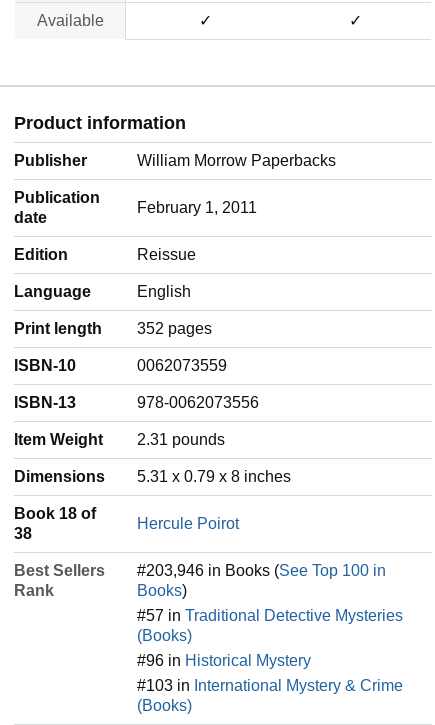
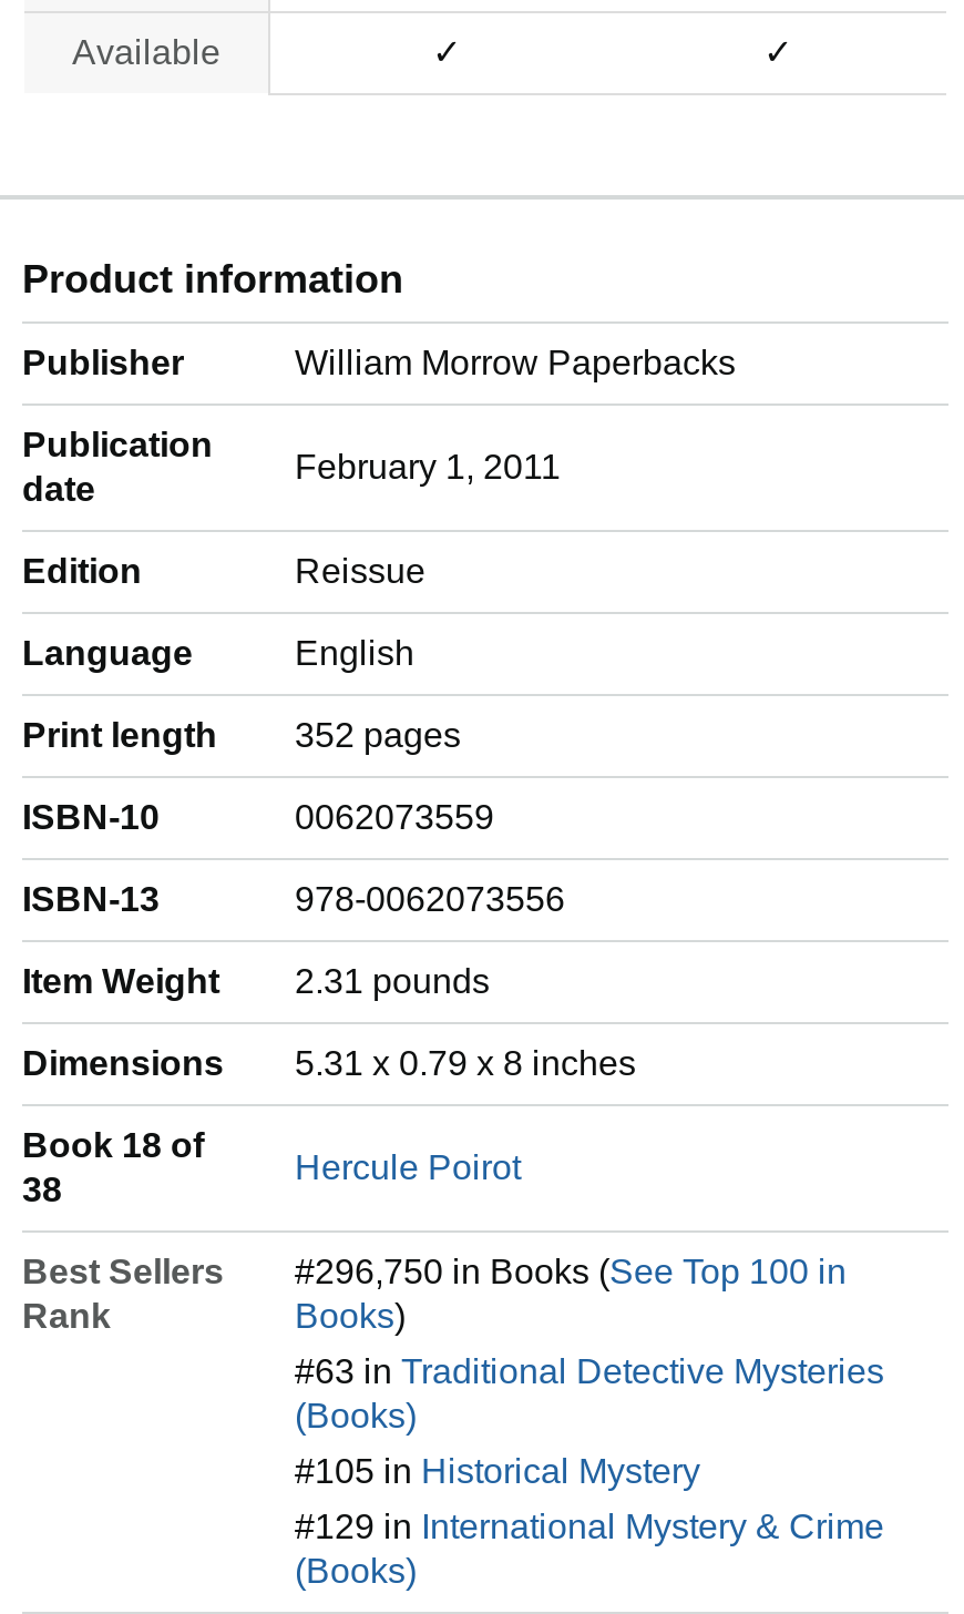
- #203,946 in Books (See Top 100 in
+ #296,750 in Books (See Top 100 in

- #57 in Traditional Detective Mysteries
+ #63 in Traditional Detective Mysteries

- #96 in Historical Mystery
+ #105 in Historical Mystery

- #103 in International Mystery & Crime
+ #129 in International Mystery & Crime
